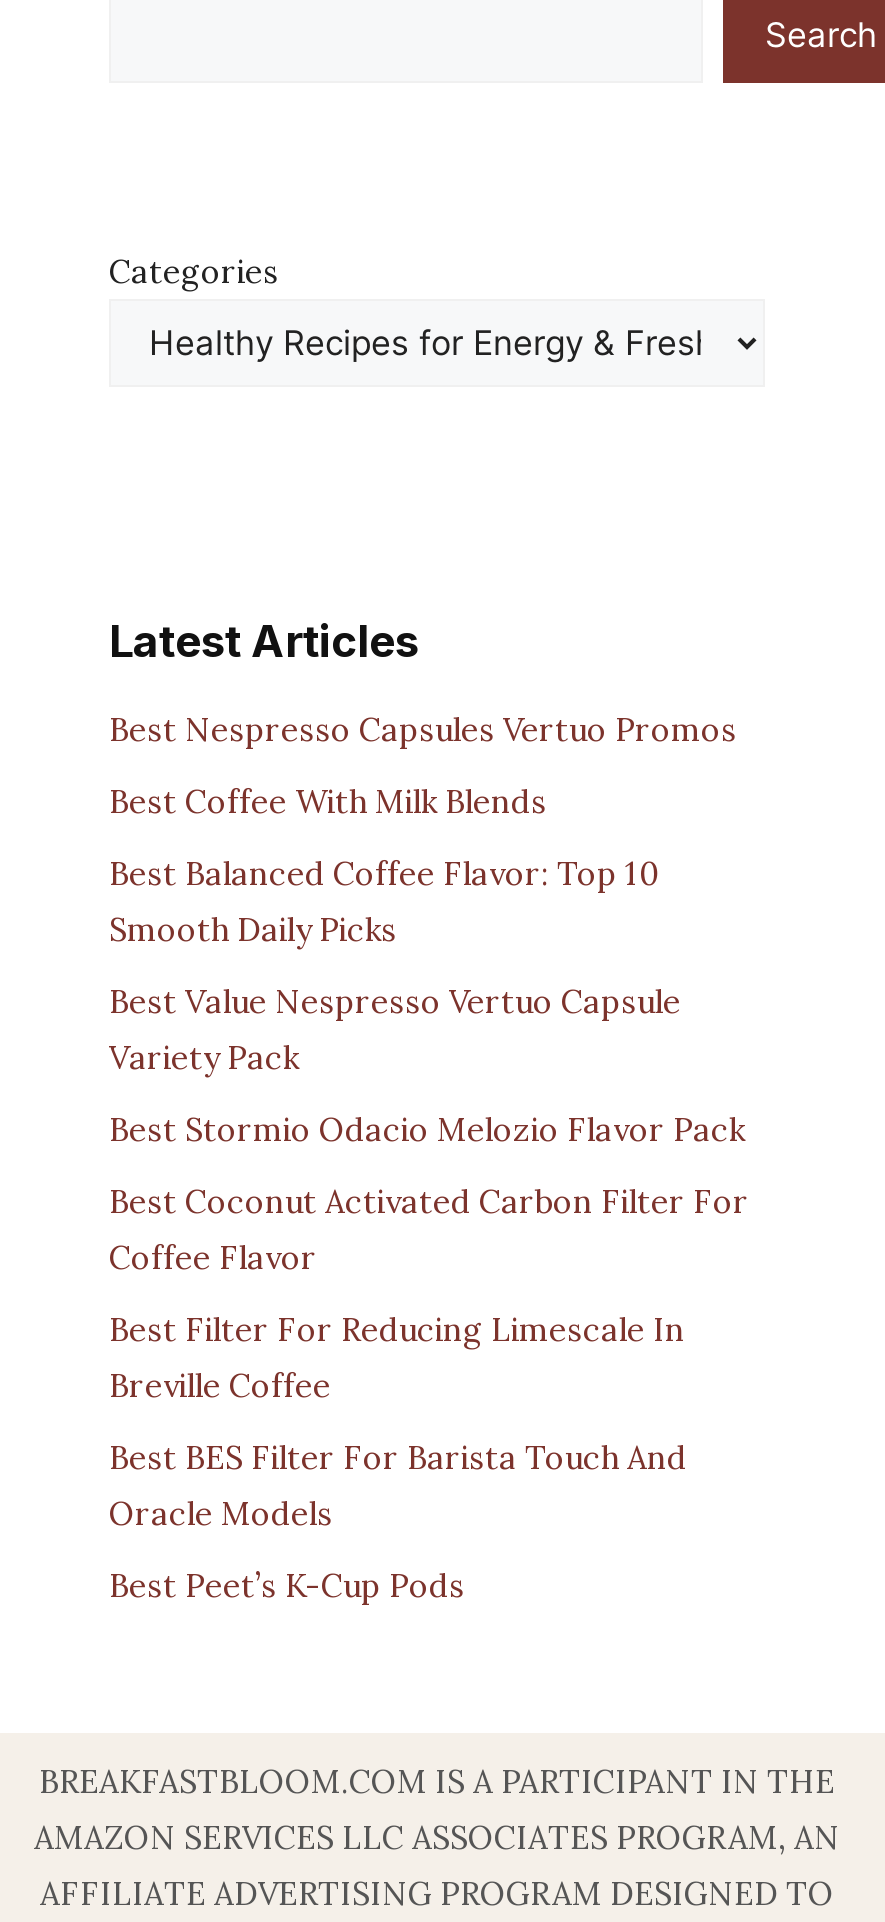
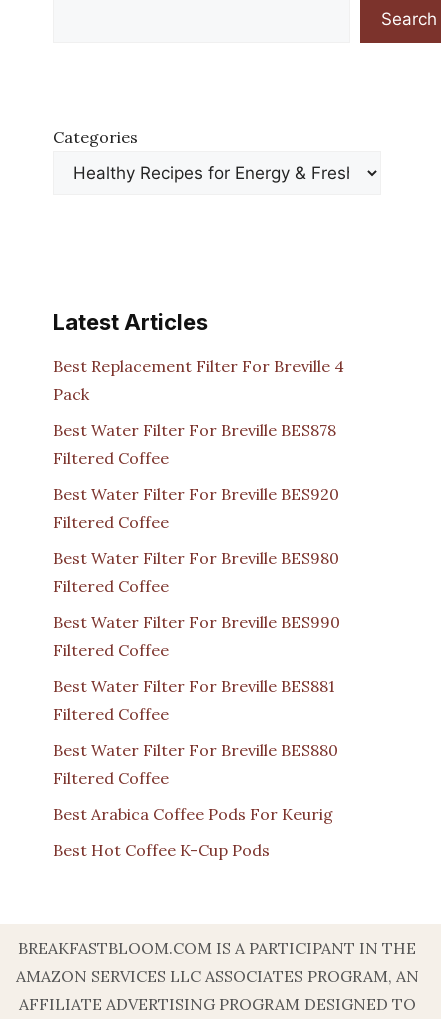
- Best Nespresso Capsules Vertuo Promos
+ Best Replacement Filter For Breville 4
+ Pack

- Best Coffee With Milk Blends
+ Best Water Filter For Breville BES878
+ Filtered Coffee

- Best Balanced Coffee Flavor: Top 10
- Smooth Daily Picks
+ Best Water Filter For Breville BES920
+ Filtered Coffee

- Best Value Nespresso Vertuo Capsule
- Variety Pack
+ Best Water Filter For Breville BES980
+ Filtered Coffee

- Best Stormio Odacio Melozio Flavor Pack
+ Best Water Filter For Breville BES990
+ Filtered Coffee

- Best Coconut Activated Carbon Filter For
- Coffee Flavor
+ Best Water Filter For Breville BES881
+ Filtered Coffee

- Best Filter For Reducing Limescale In
- Breville Coffee
+ Best Water Filter For Breville BES880
+ Filtered Coffee

- Best BES Filter For Barista Touch And
- Oracle Models
+ Best Arabica Coffee Pods For Keurig

- Best Peet’s K-Cup Pods
+ Best Hot Coffee K-Cup Pods
